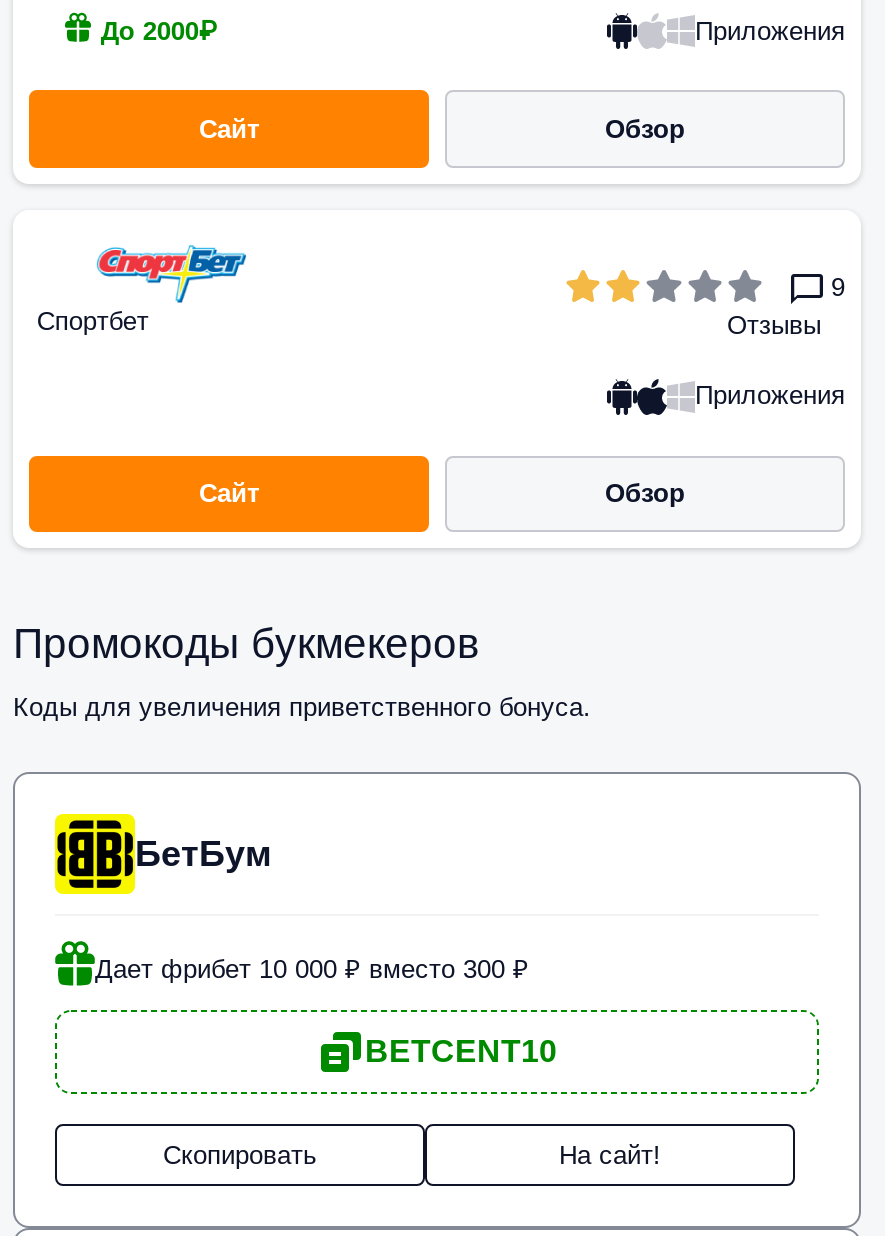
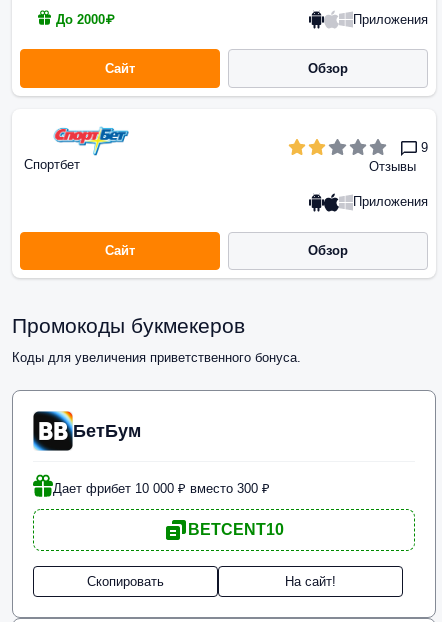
- [image]
+ [image]
